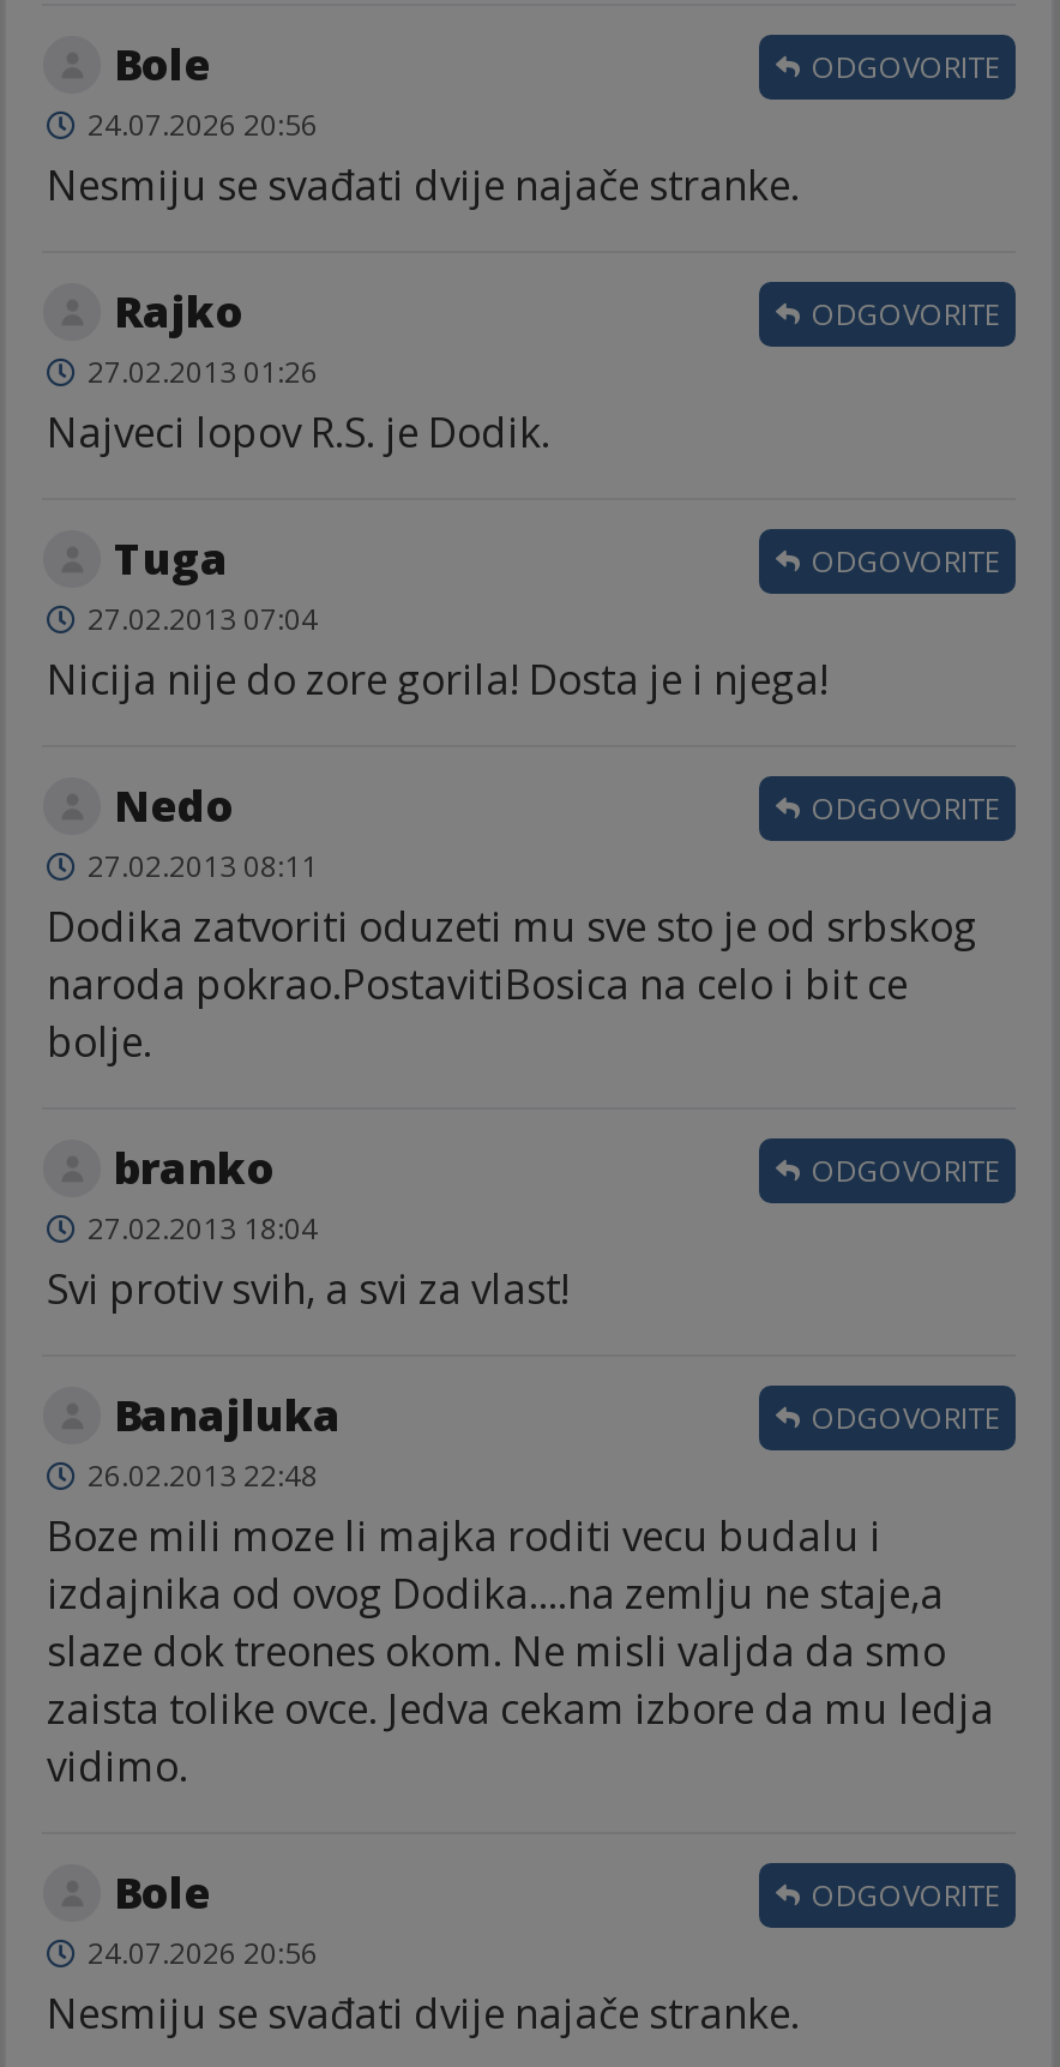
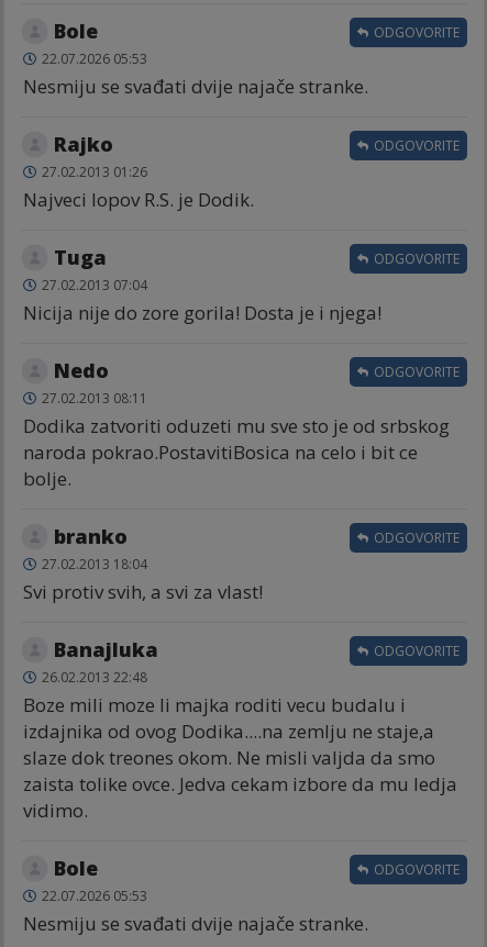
- 24.07.2026 20:56
+ 22.07.2026 05:53

- 24.07.2026 20:56
+ 22.07.2026 05:53
